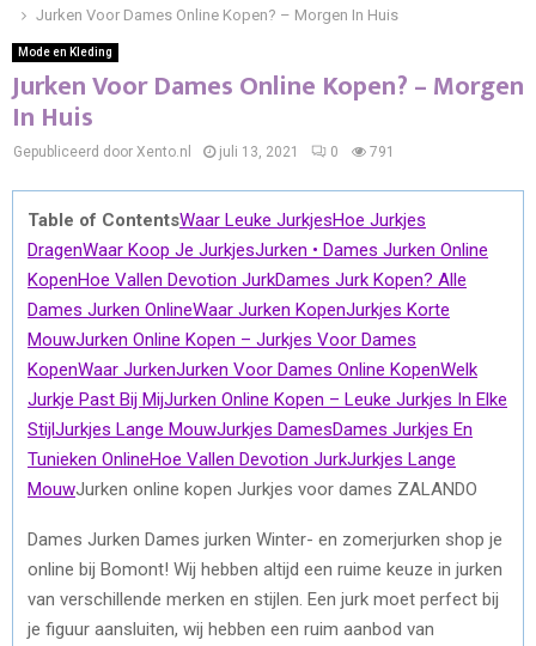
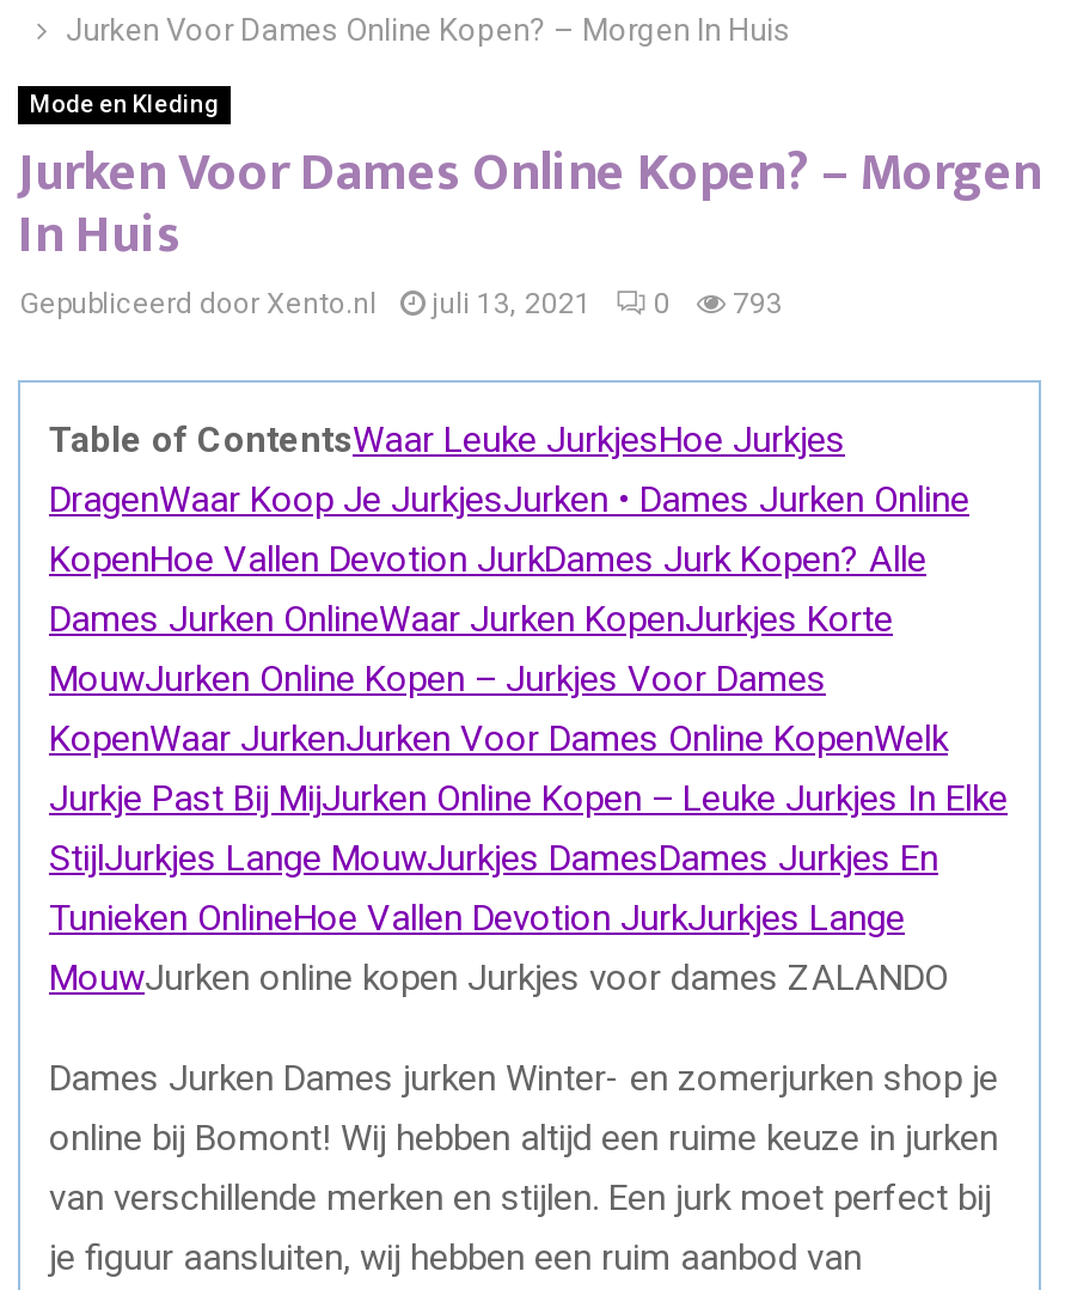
- Gepubliceerd door Xento.nl juli 13, 2021 0 791
+ Gepubliceerd door Xento.nl juli 13, 2021 0 793
